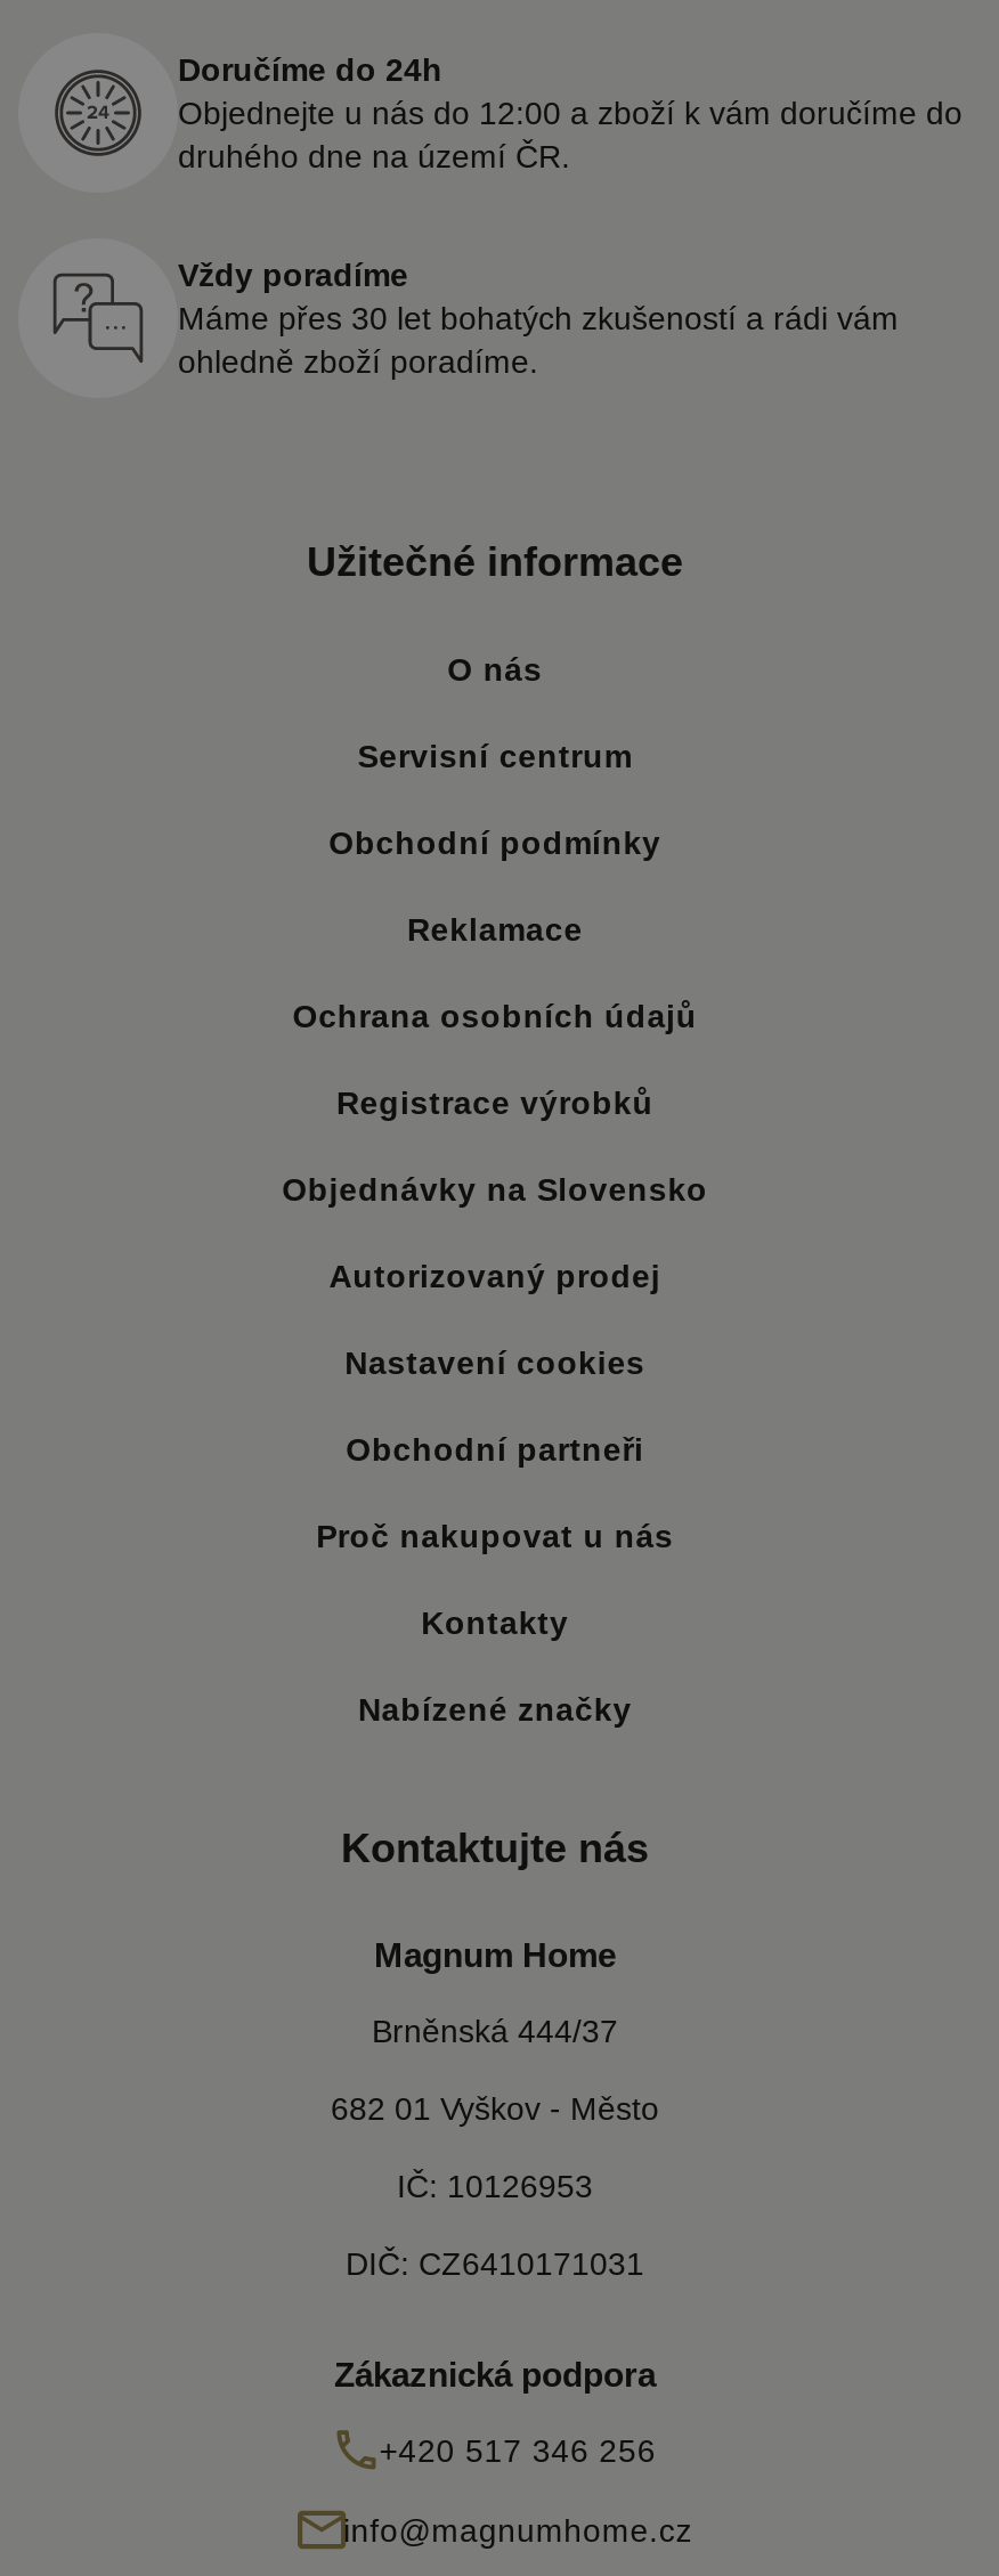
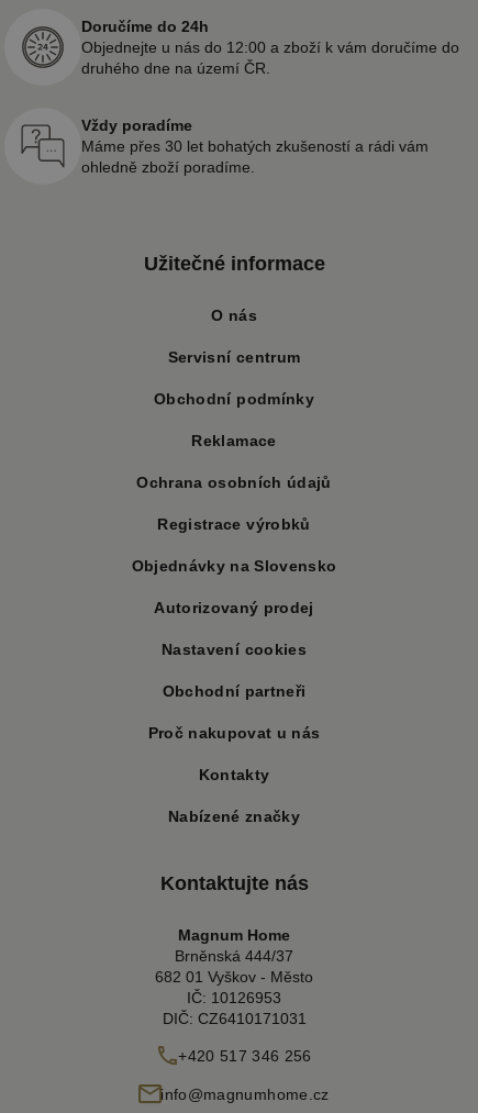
- Zákaznická podpora
